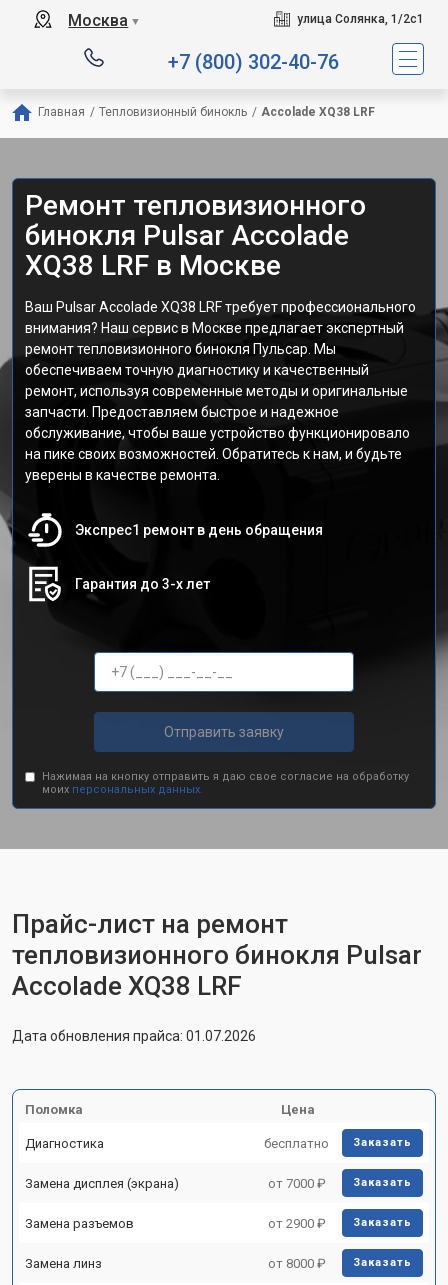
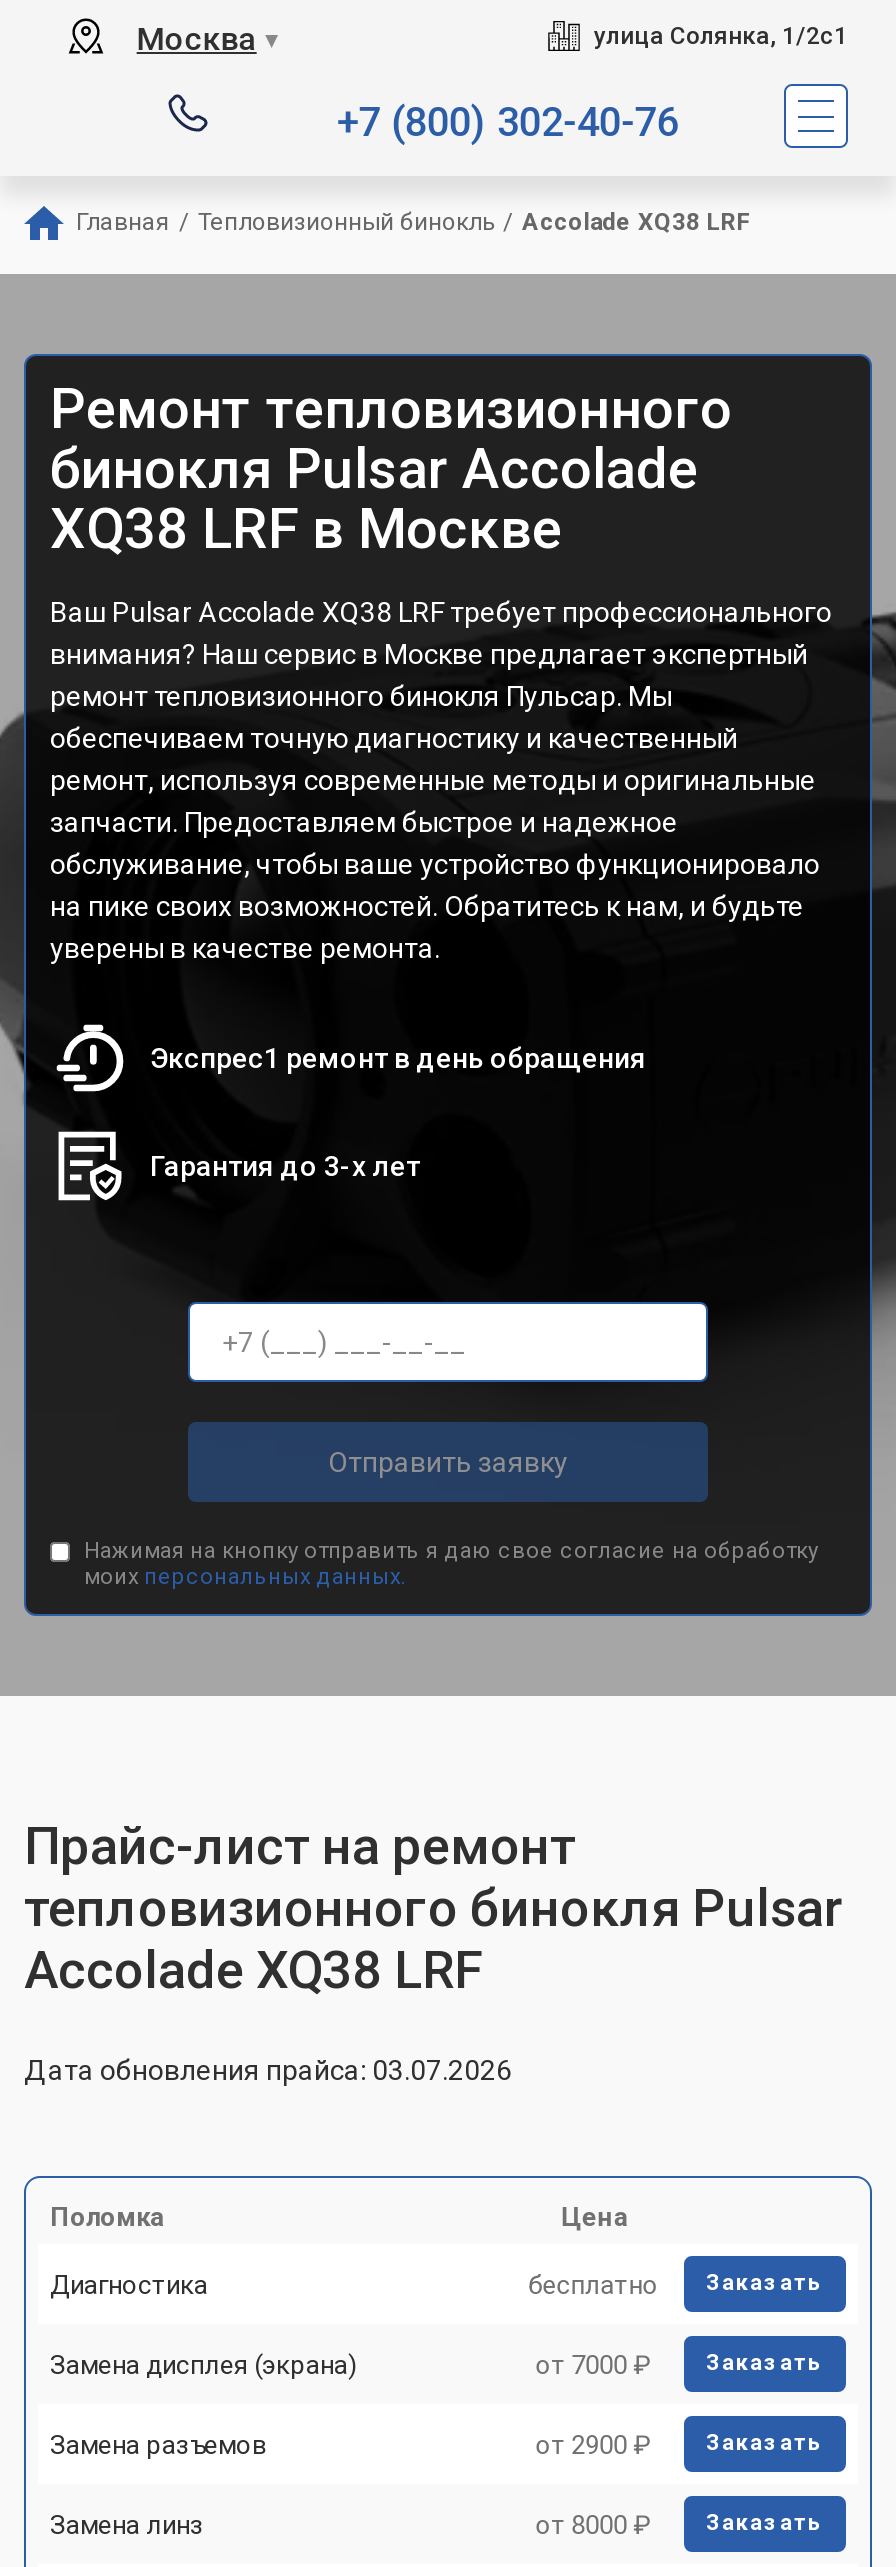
- Дата обновления прайса: 01.07.2026
+ Дата обновления прайса: 03.07.2026
